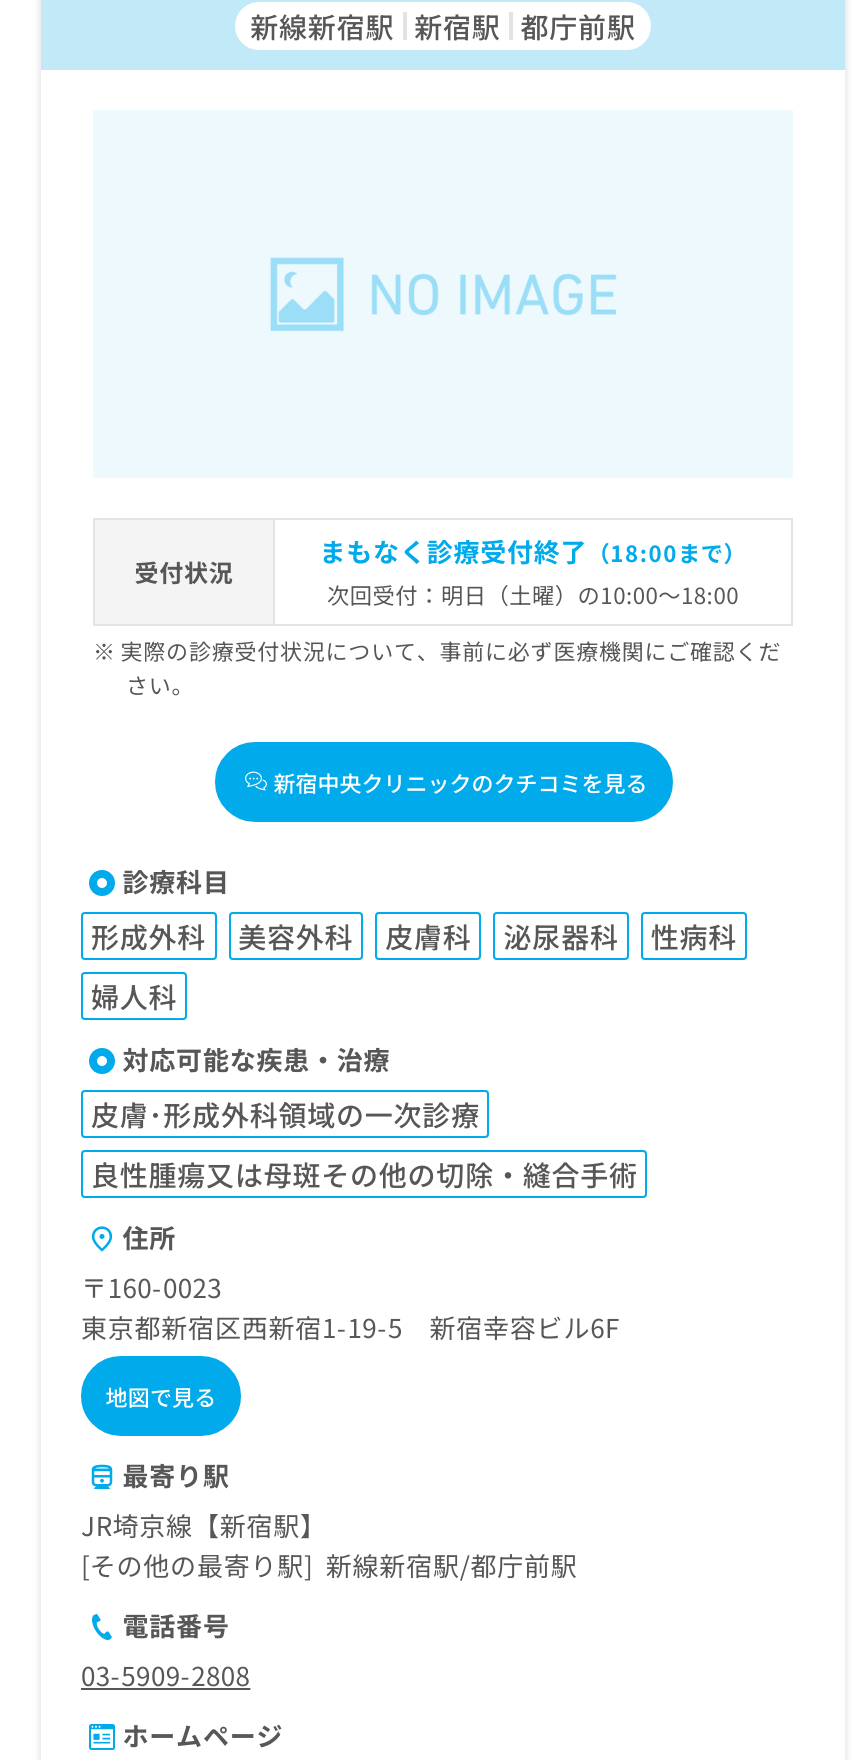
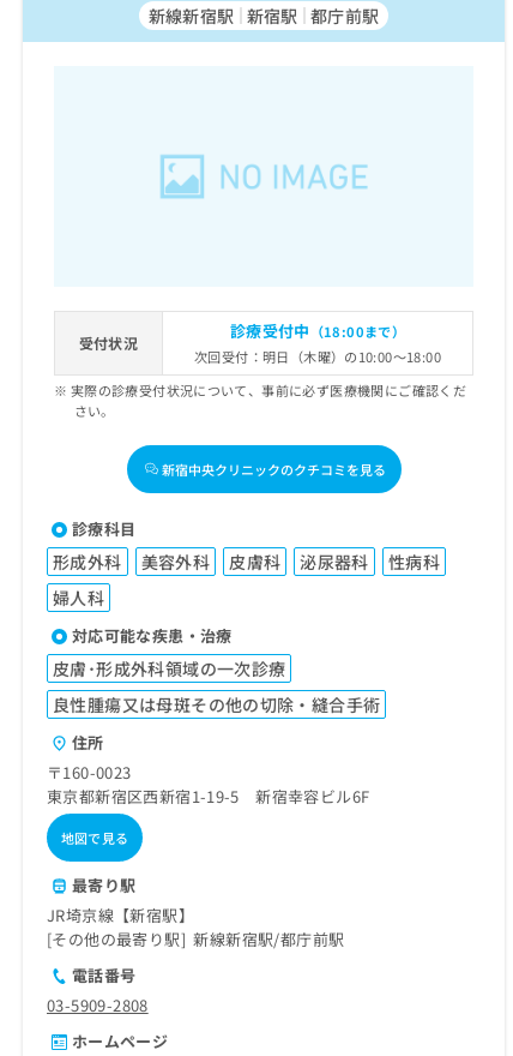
- まもなく診療受付終了（18:00まで）
- 次回受付：明日（土曜）の10:00～18:00
+ 診療受付中（18:00まで）
+ 次回受付：明日（木曜）の10:00～18:00
